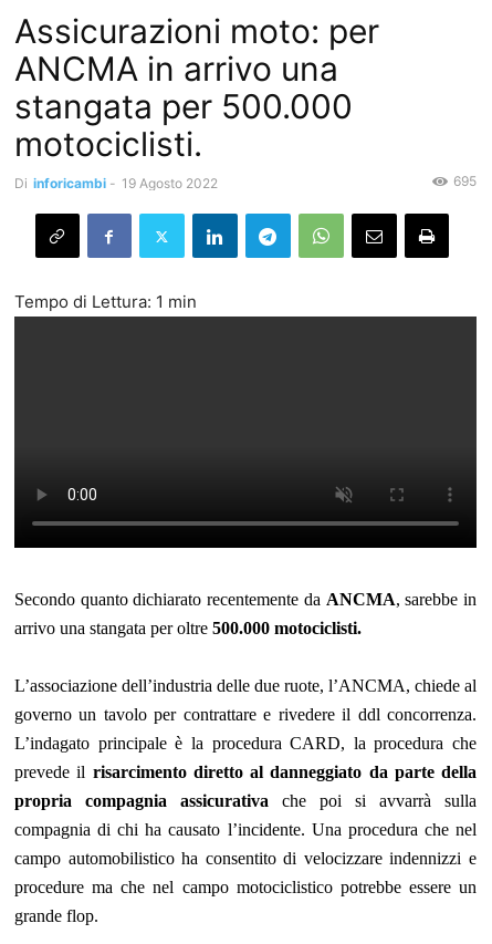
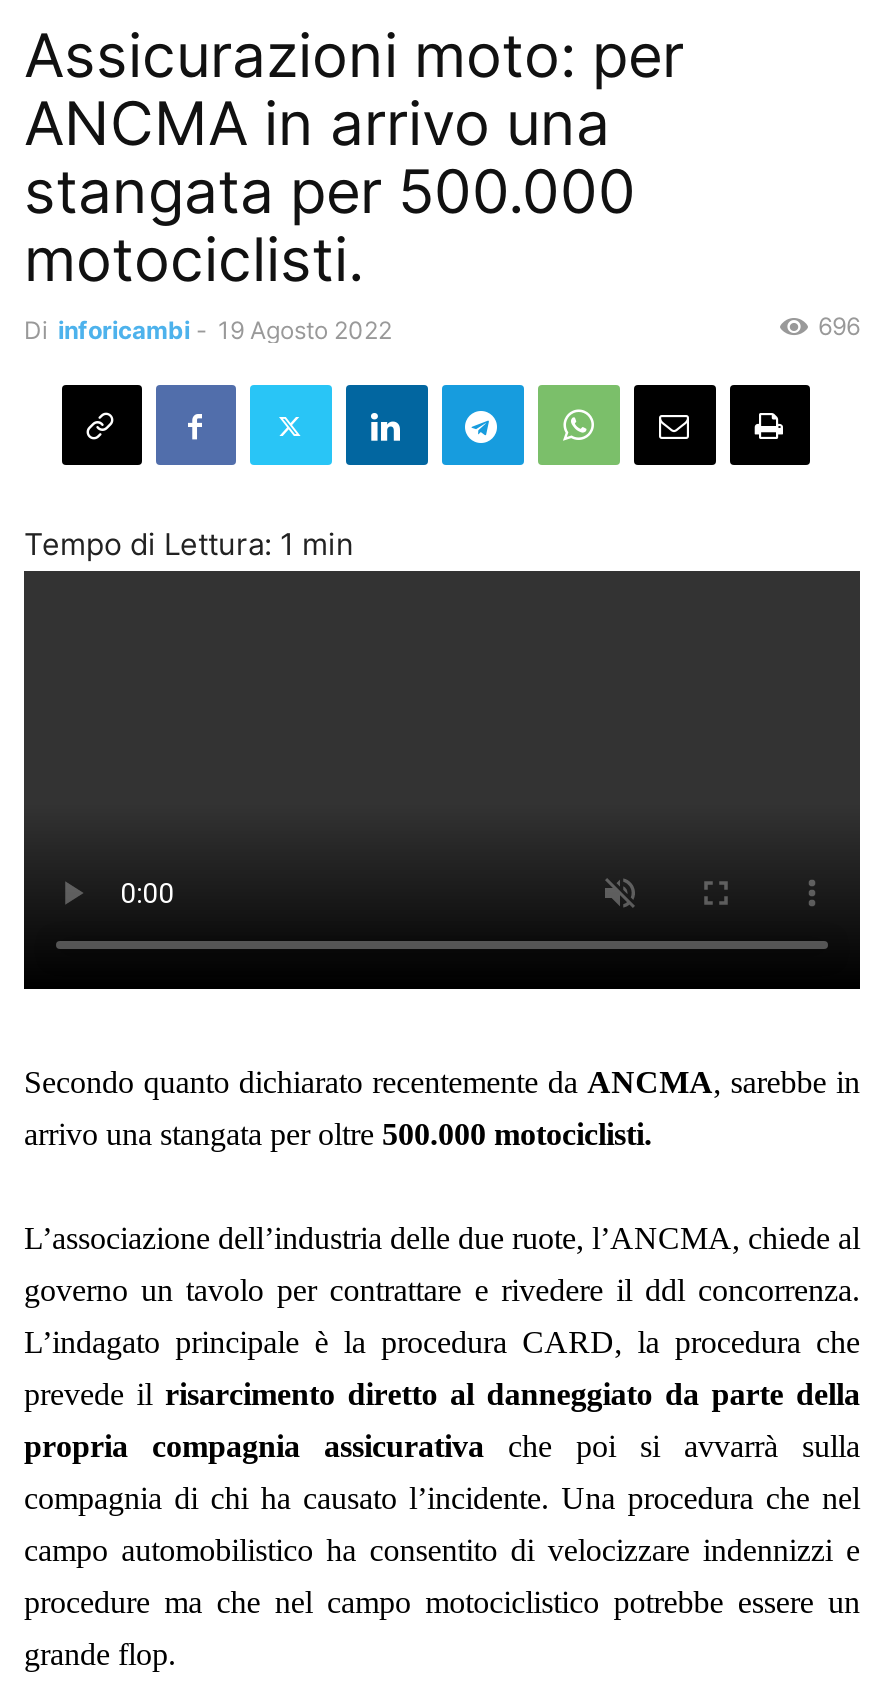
- 695
+ 696
